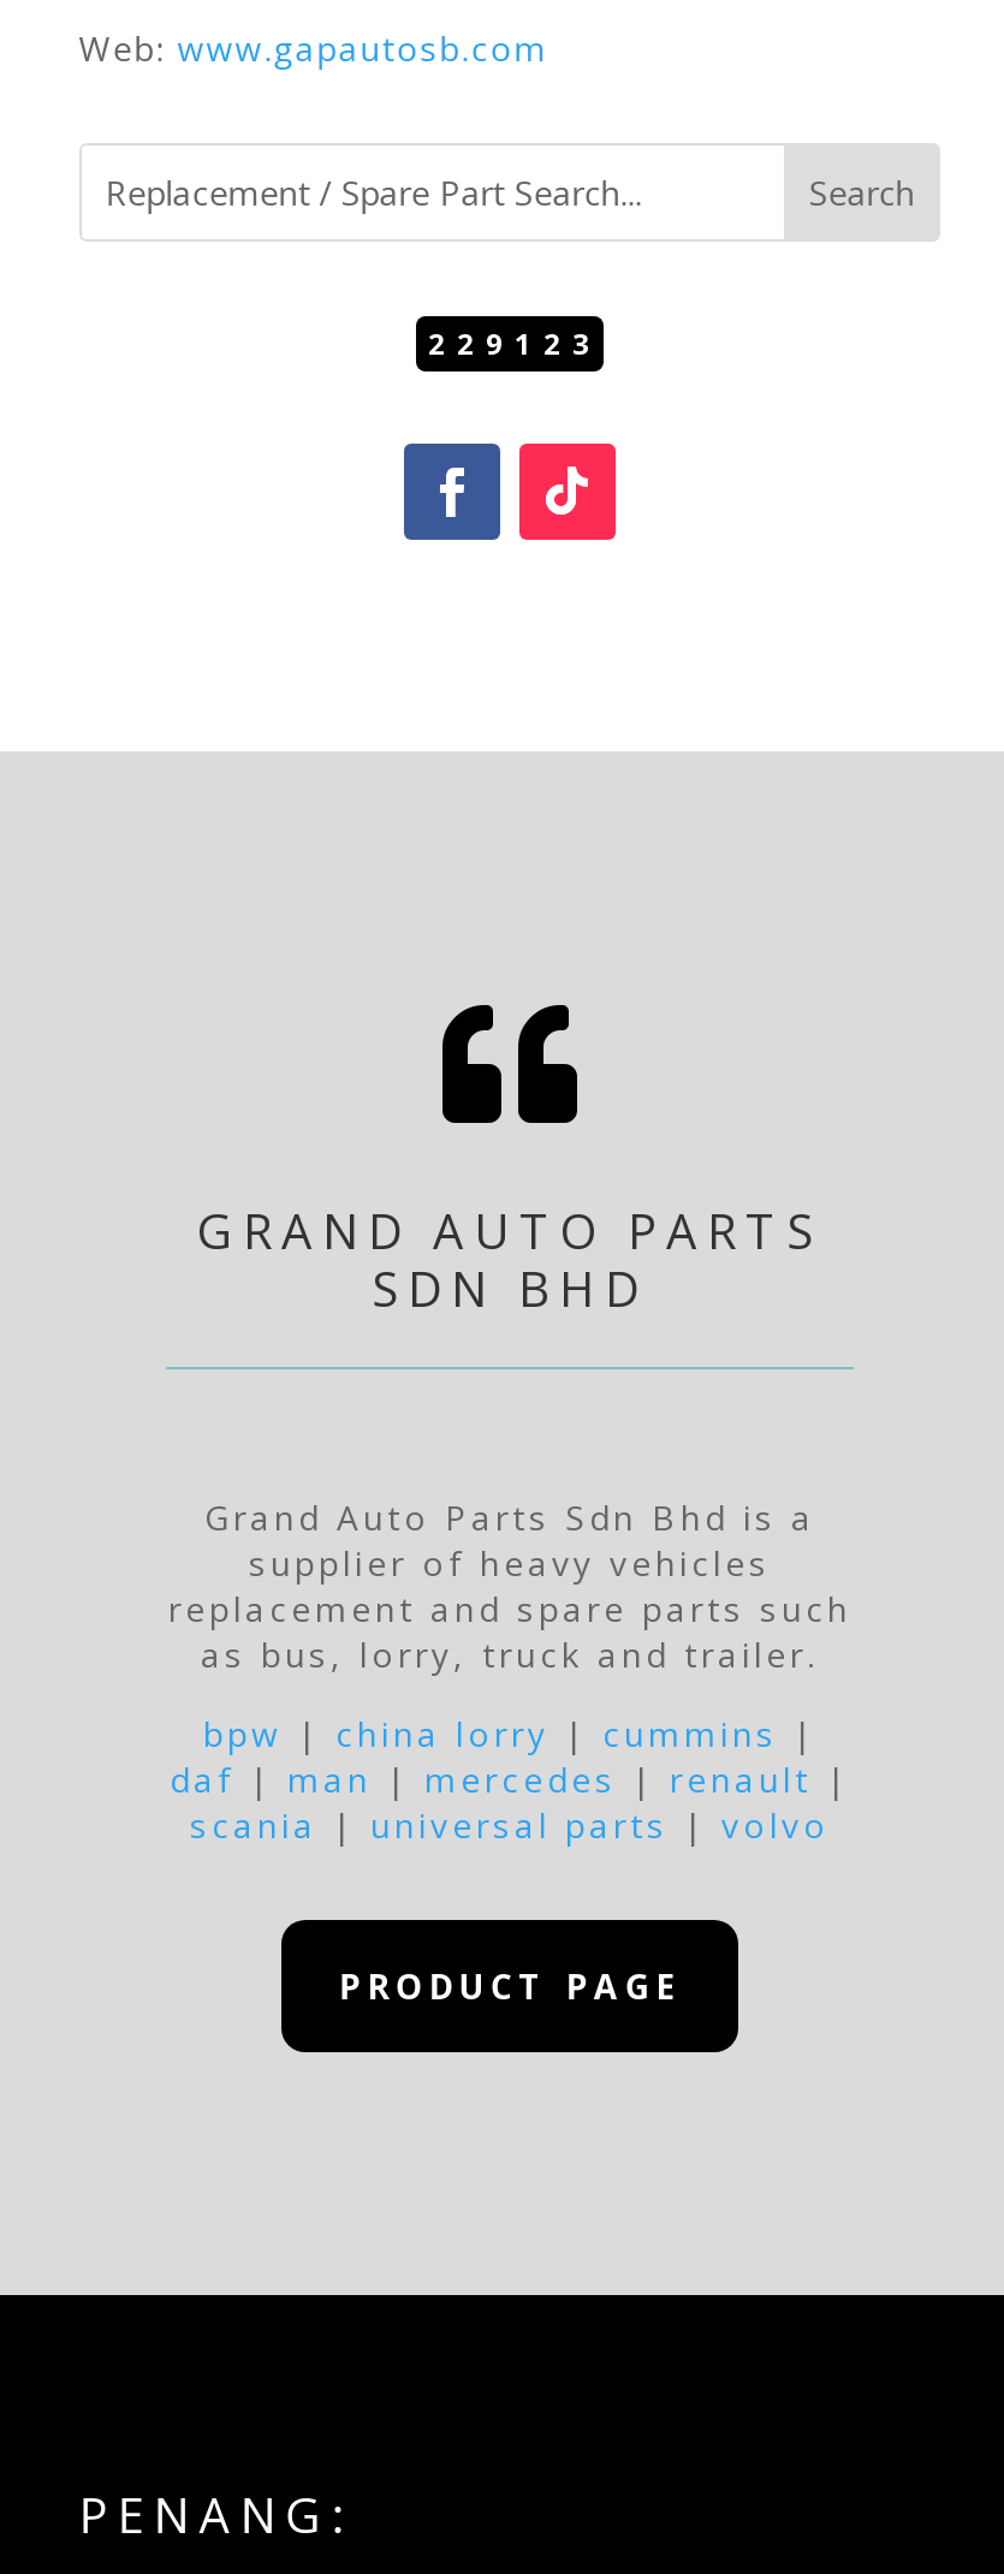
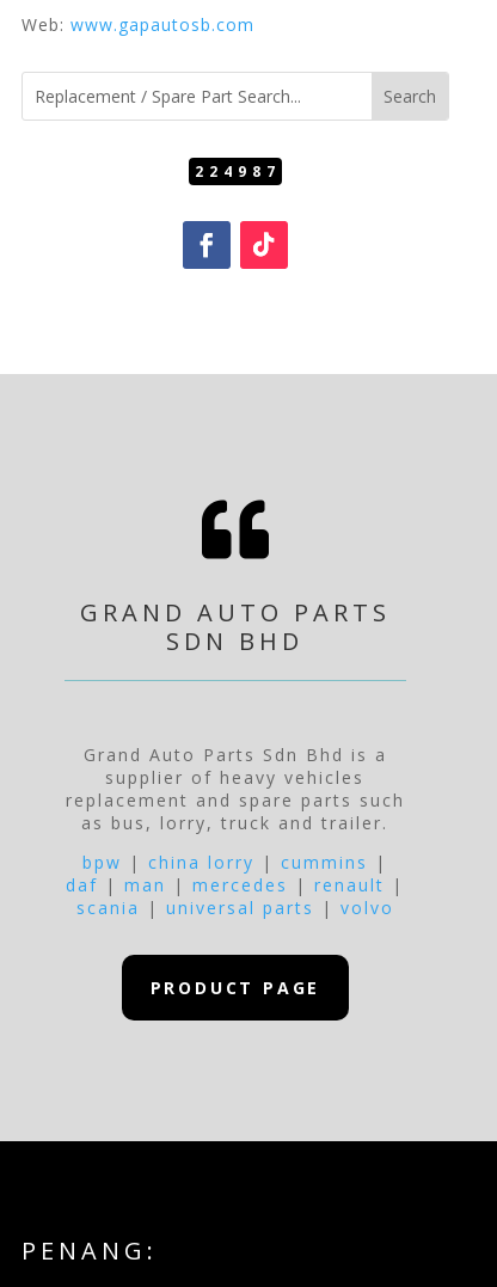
- 229123
+ 224987
